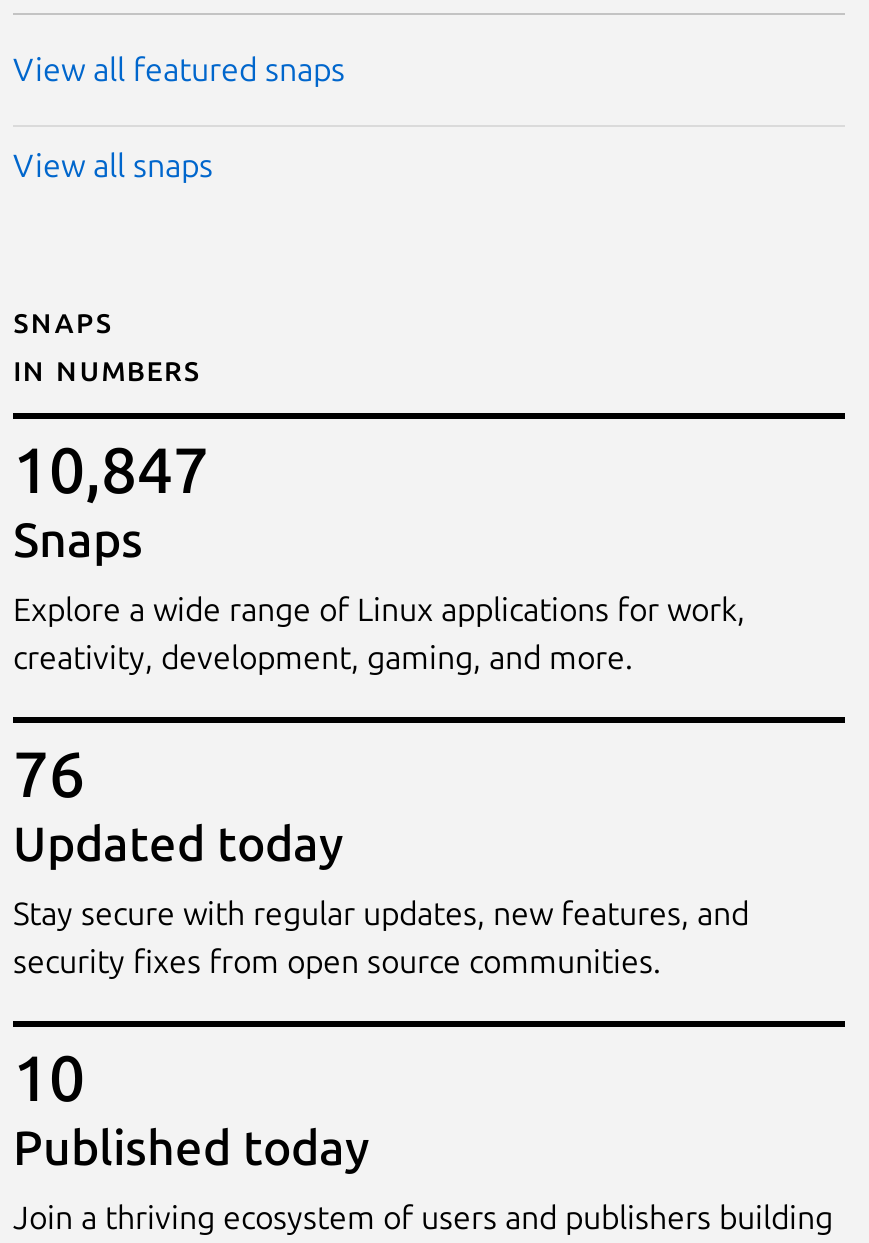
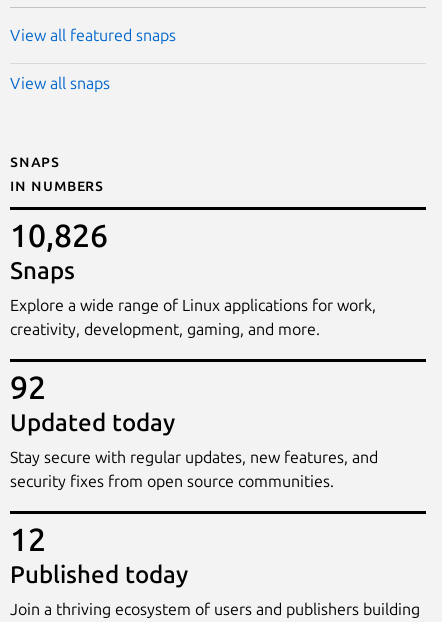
- 10,847
+ 10,826

- 76
+ 92

- 10
+ 12
